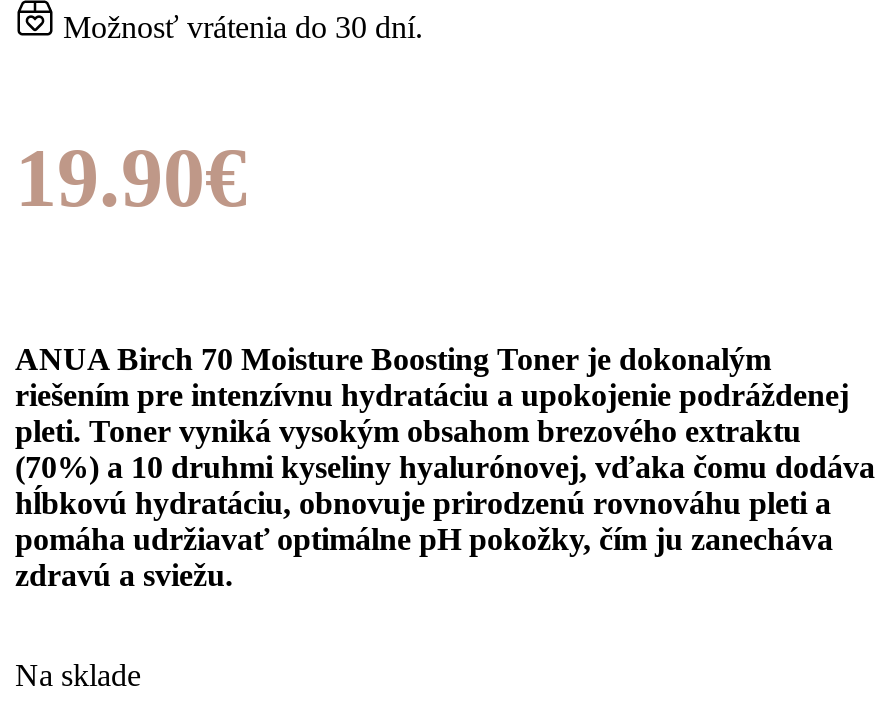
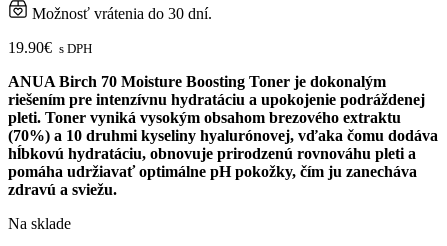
- 19.90€
+ 19.90€ s DPH
